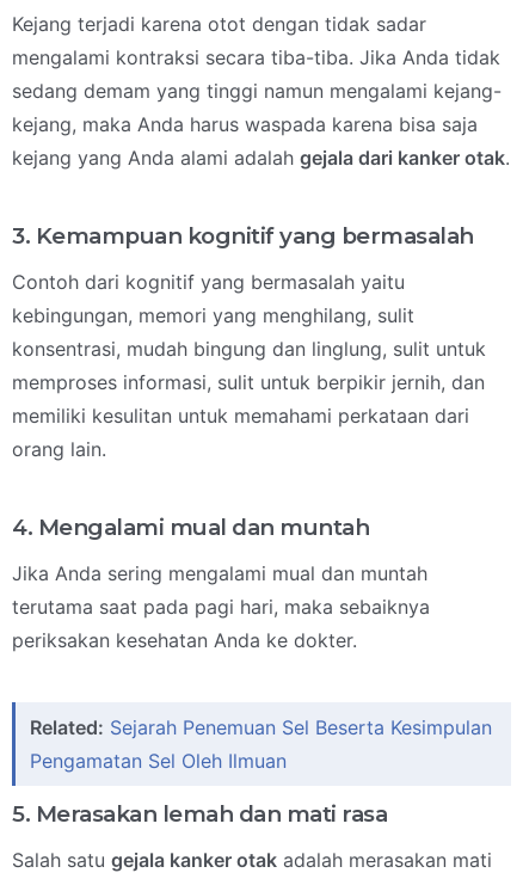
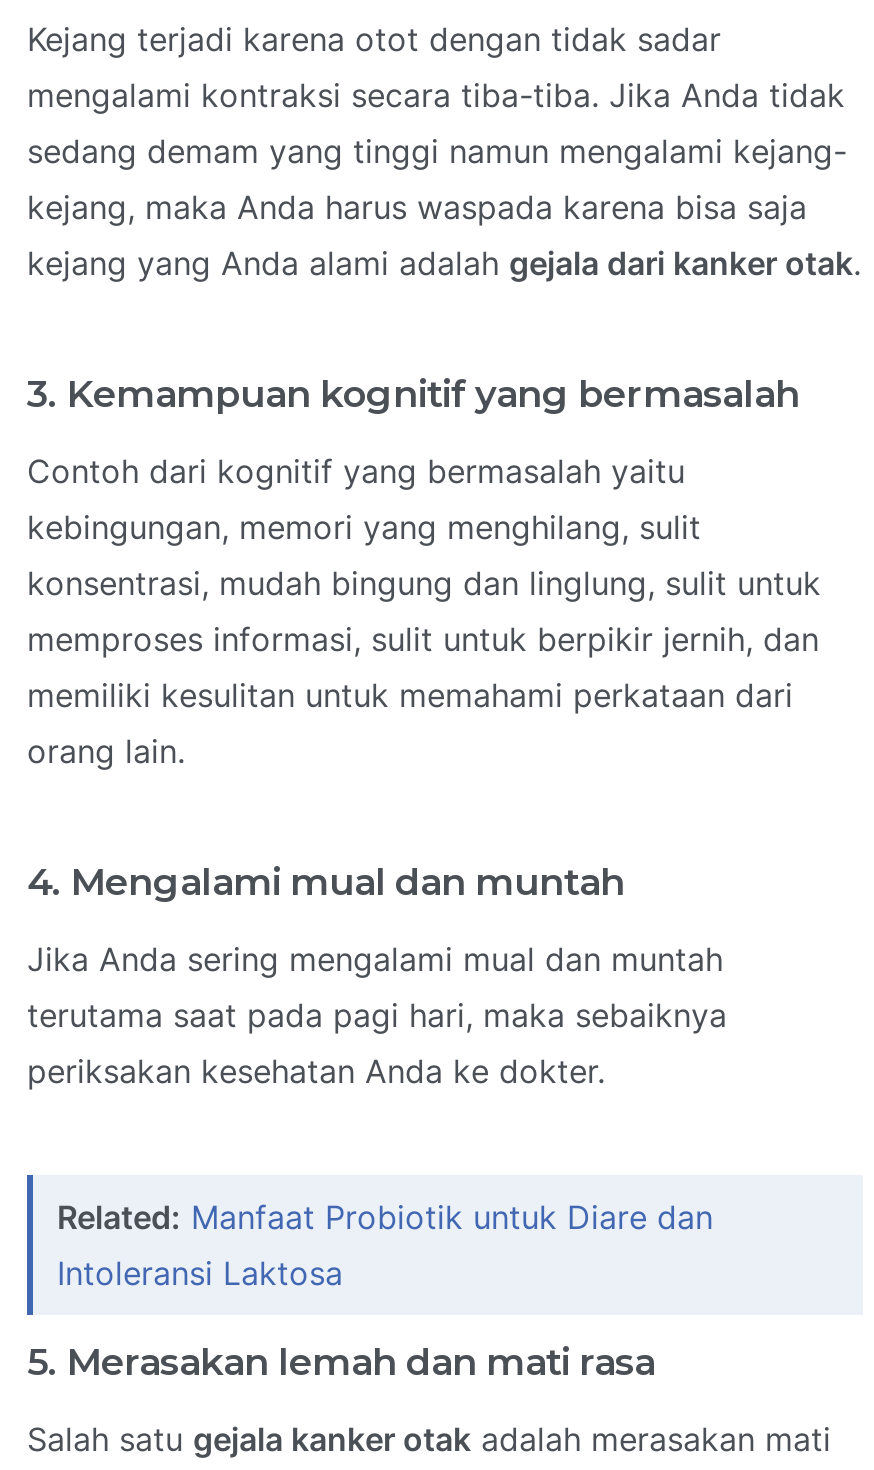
- Related: Sejarah Penemuan Sel Beserta Kesimpulan
- Pengamatan Sel Oleh Ilmuan
+ Related: Manfaat Probiotik untuk Diare dan
+ Intoleransi Laktosa
